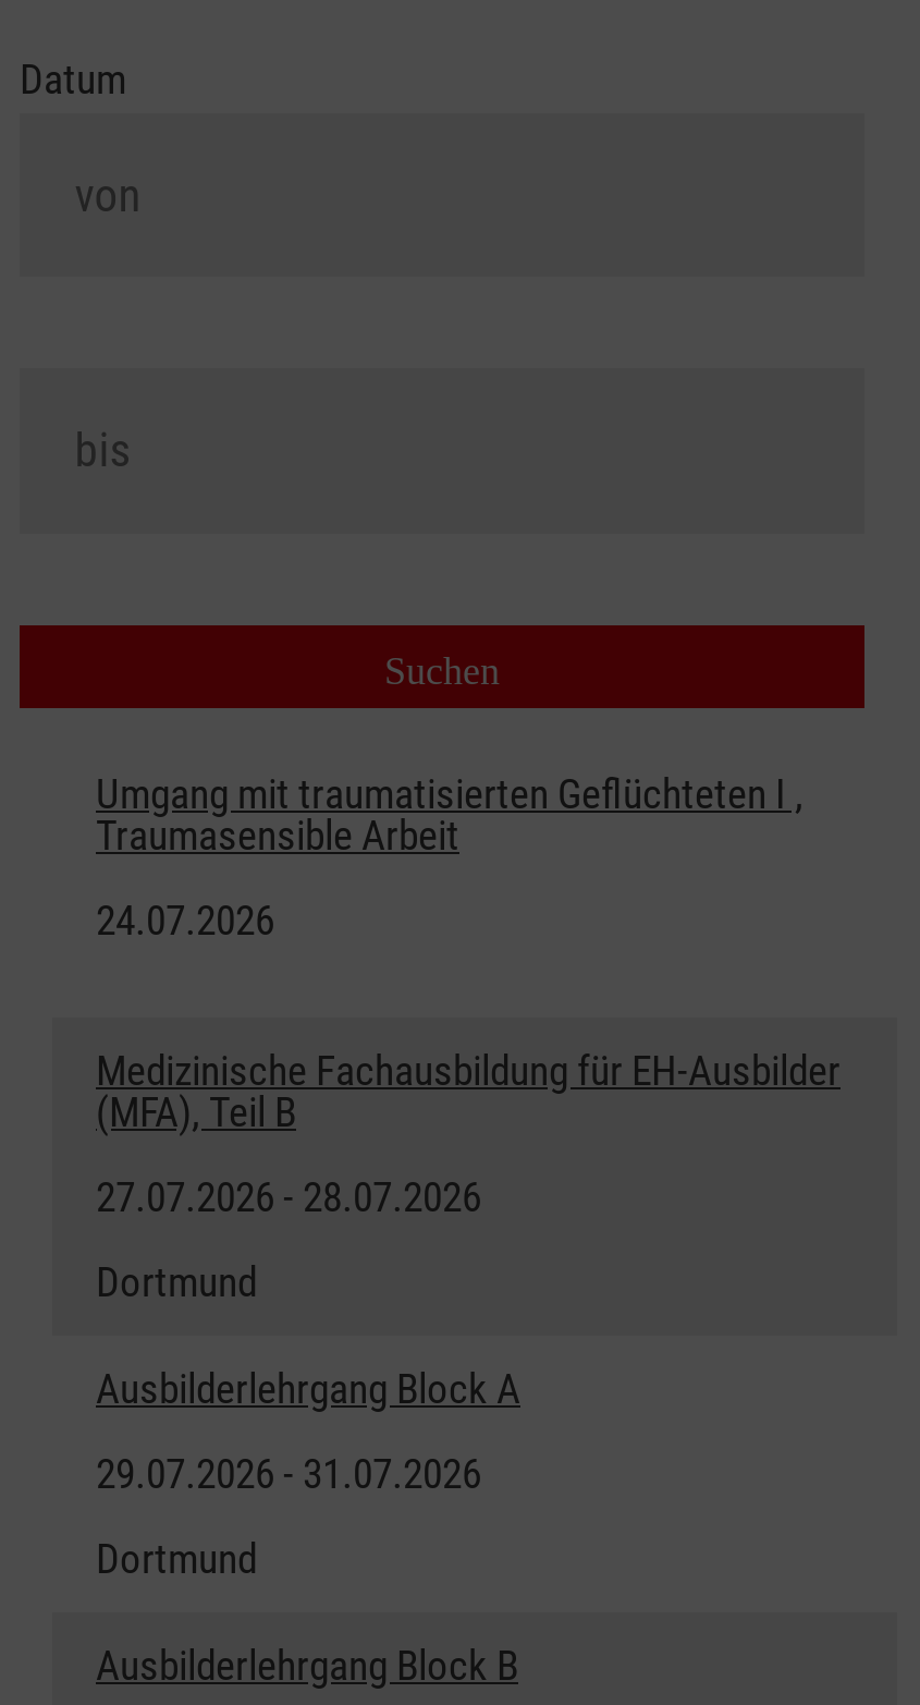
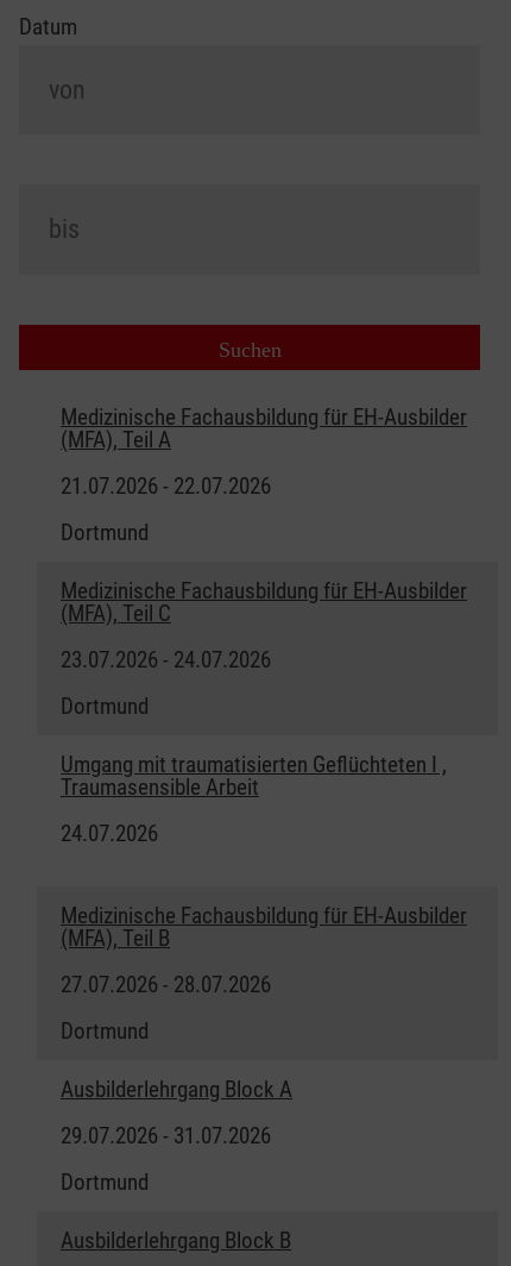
+ Medizinische Fachausbildung für EH-Ausbilder
+ (MFA), Teil A
+ 21.07.2026 - 22.07.2026
+ Dortmund
+ Medizinische Fachausbildung für EH-Ausbilder
+ (MFA), Teil C
+ 23.07.2026 - 24.07.2026
+ Dortmund
